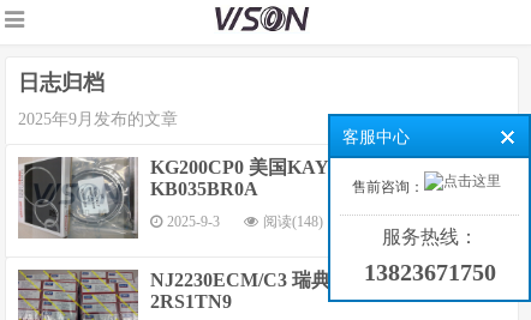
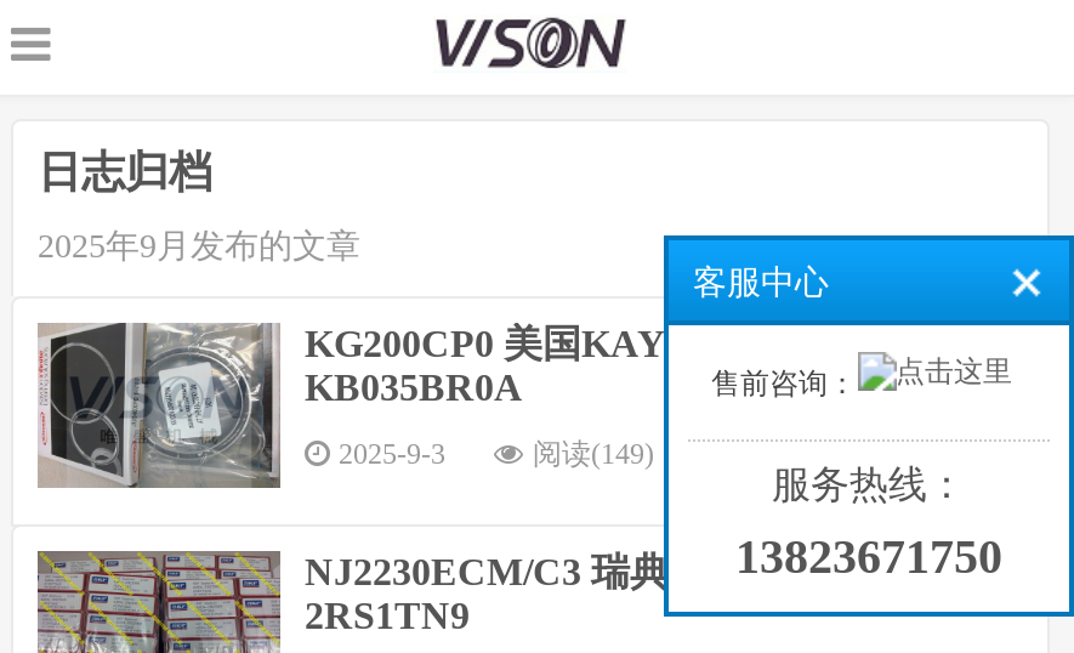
- 阅读(148)
+ 阅读(149)
